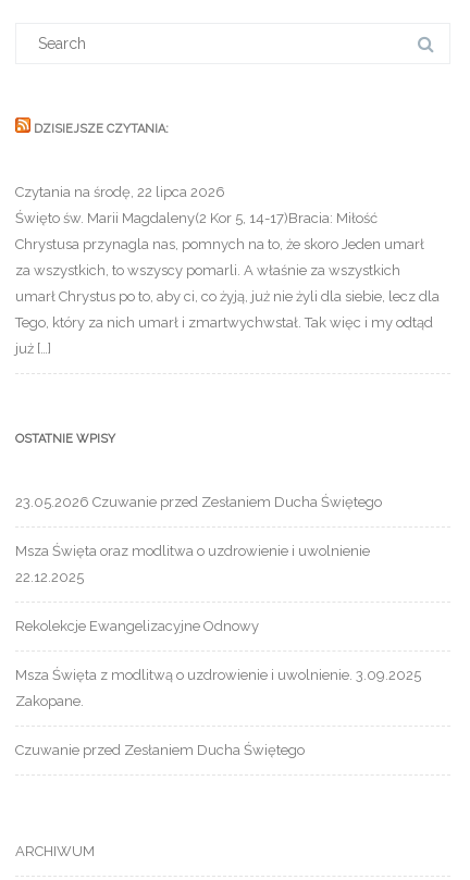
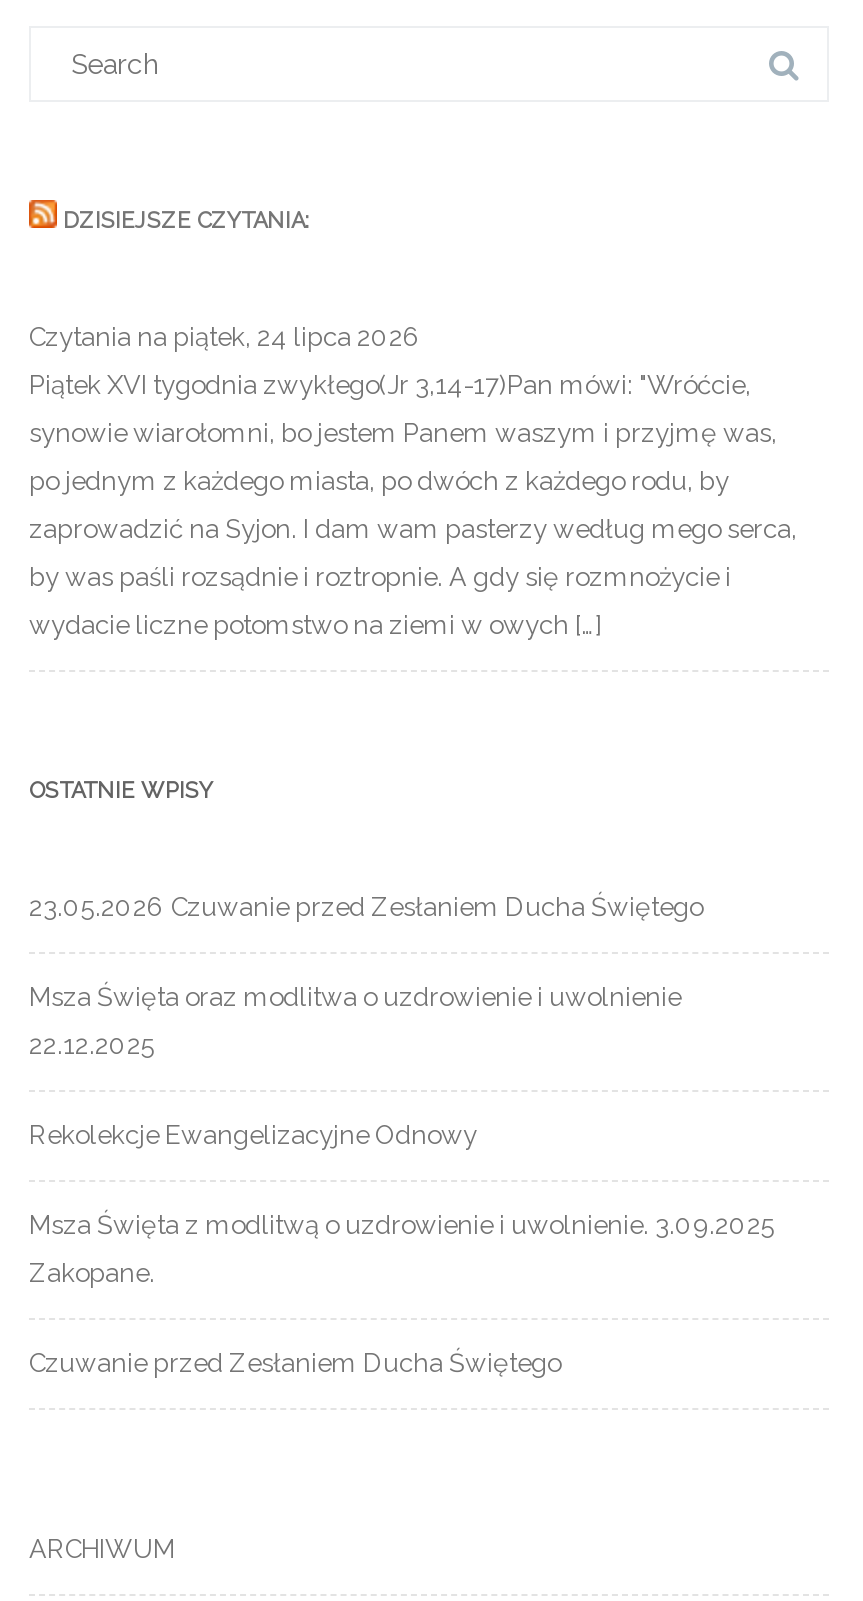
- Czytania na środę, 22 lipca 2026
+ Czytania na piątek, 24 lipca 2026

- Święto św. Marii Magdaleny(2 Kor 5, 14-17)Bracia: Miłość
+ Piątek XVI tygodnia zwykłego(Jr 3,14-17)Pan mówi: "Wróćcie,

- Chrystusa przynagla nas, pomnych na to, że skoro Jeden umarł
+ synowie wiarołomni, bo jestem Panem waszym i przyjmę was,

- za wszystkich, to wszyscy pomarli. A właśnie za wszystkich
+ po jednym z każdego miasta, po dwóch z każdego rodu, by

- umarł Chrystus po to, aby ci, co żyją, już nie żyli dla siebie, lecz dla
+ zaprowadzić na Syjon. I dam wam pasterzy według mego serca,

- Tego, który za nich umarł i zmartwychwstał. Tak więc i my odtąd
+ by was paśli rozsądnie i roztropnie. A gdy się rozmnożycie i

- już […]
+ wydacie liczne potomstwo na ziemi w owych […]
